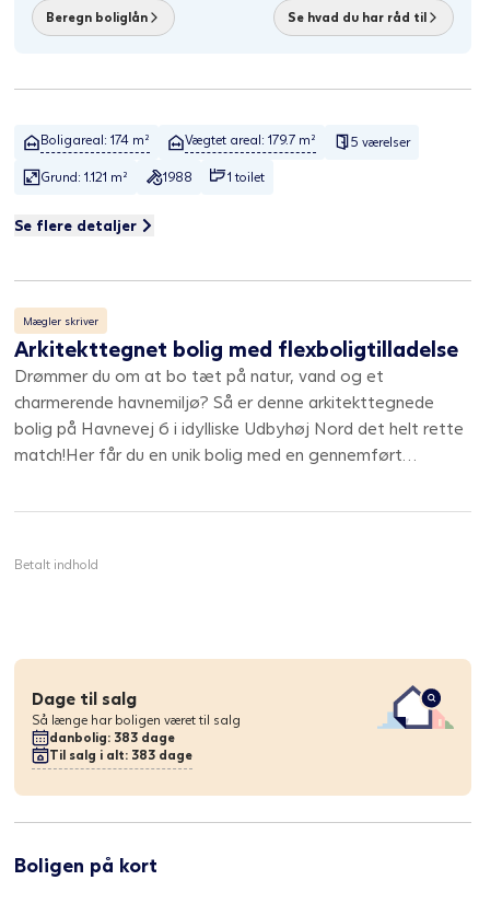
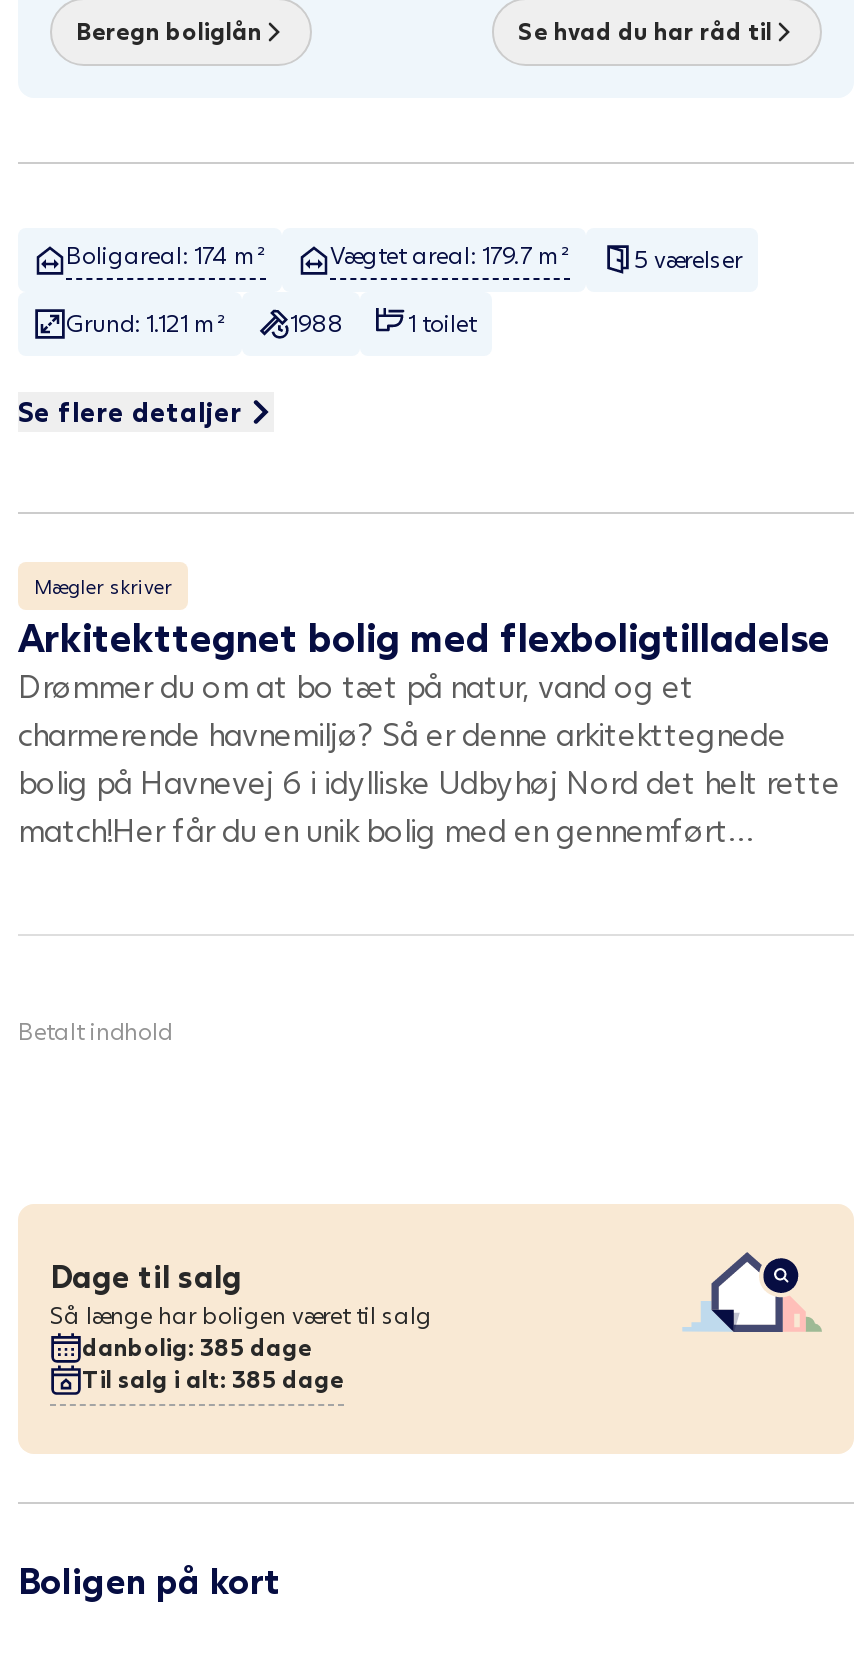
- danbolig: 383 dage
+ danbolig: 385 dage

- Til salg i alt: 383 dage
+ Til salg i alt: 385 dage
